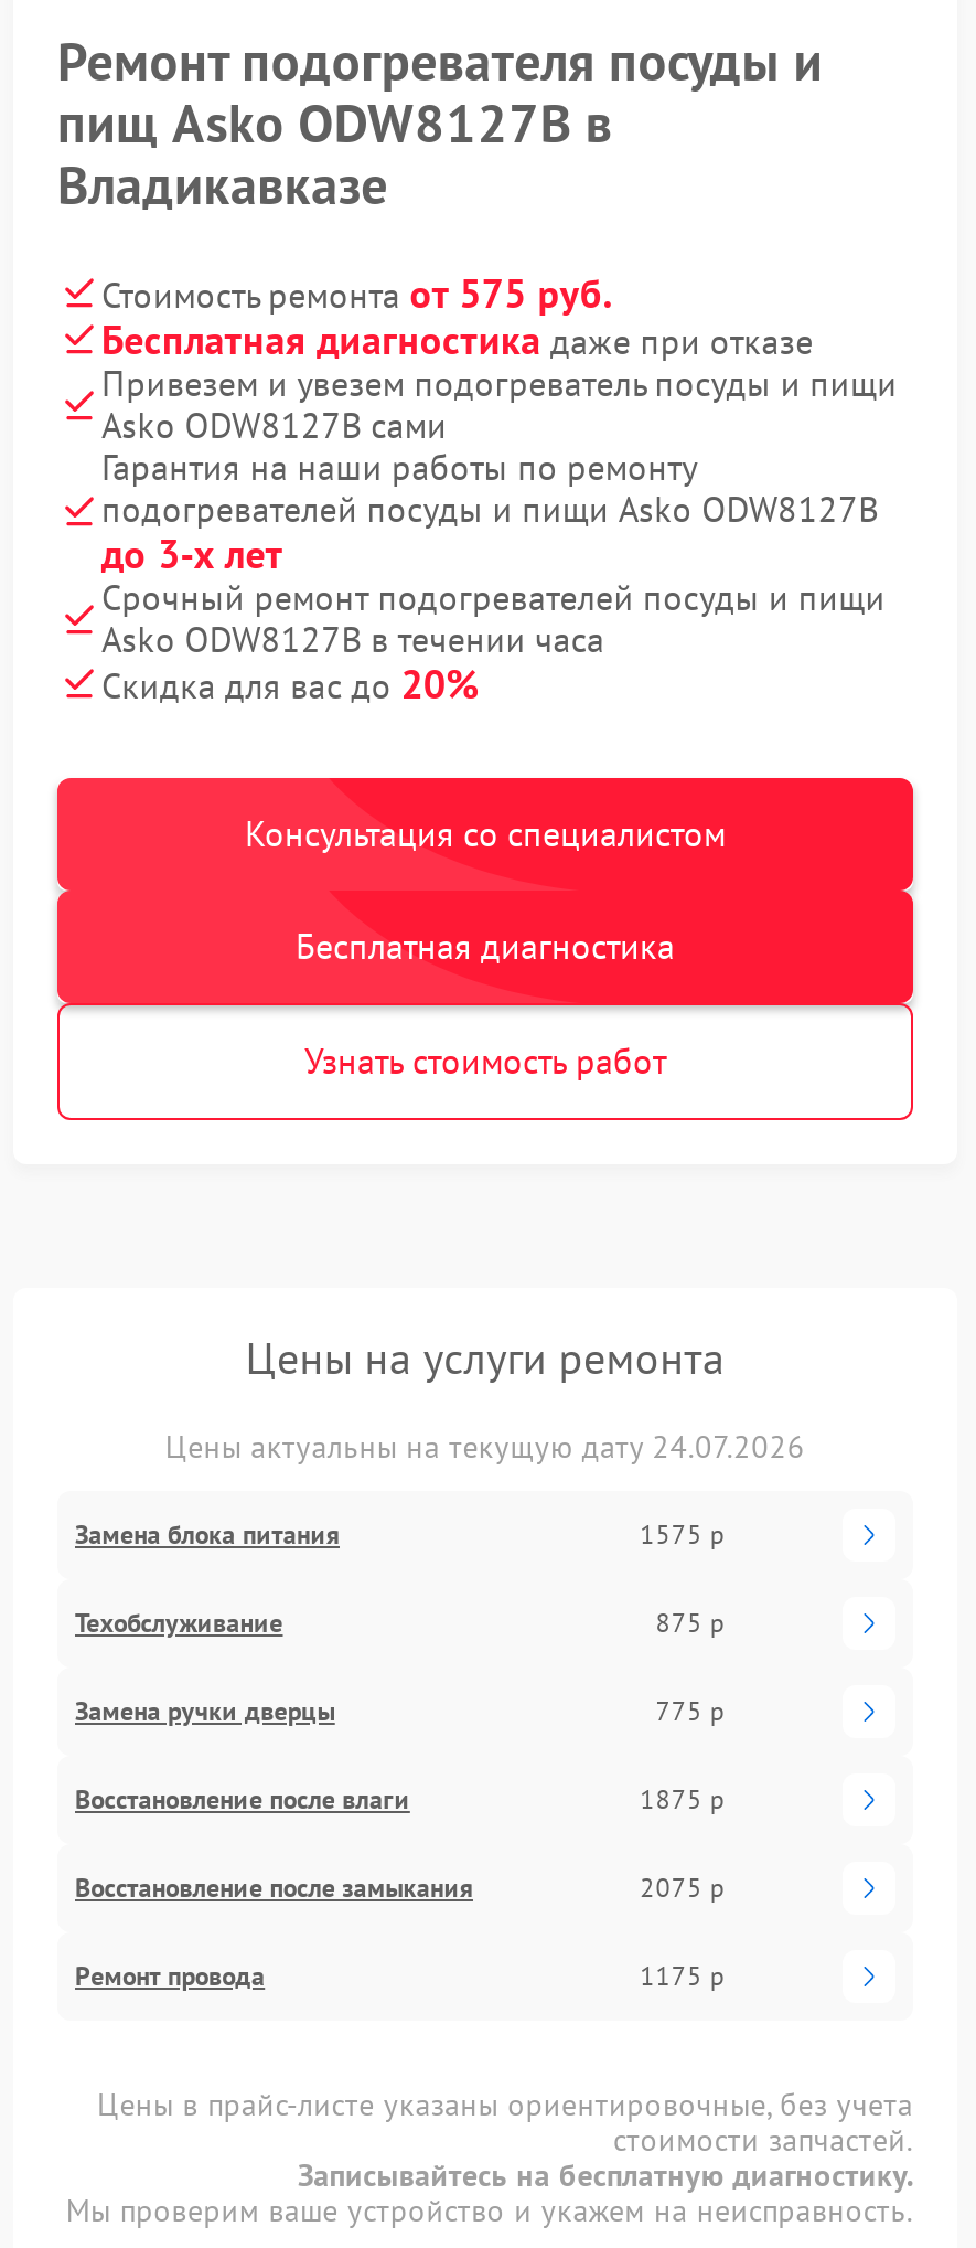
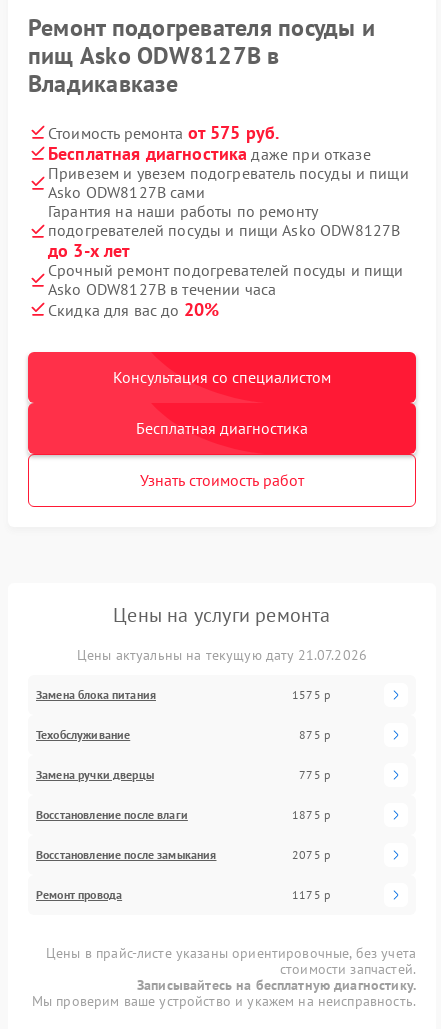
- Цены актуальны на текущую дату 24.07.2026
+ Цены актуальны на текущую дату 21.07.2026
